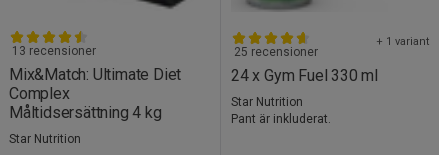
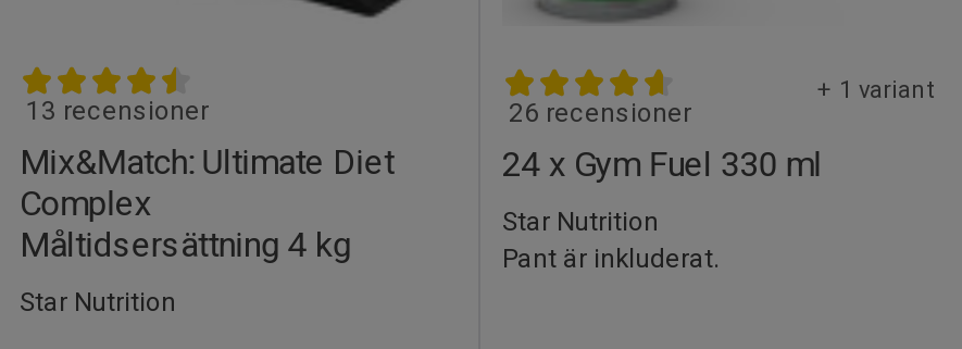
- 25 recensioner
+ 26 recensioner
